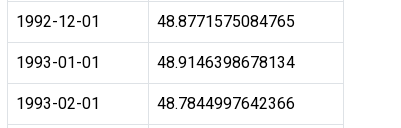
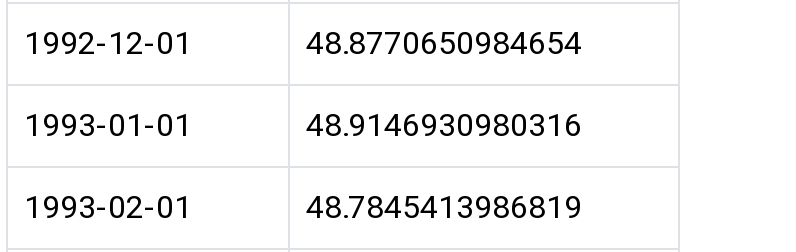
- 48.8771575084765
+ 48.8770650984654

- 48.9146398678134
+ 48.9146930980316

- 48.7844997642366
+ 48.7845413986819
